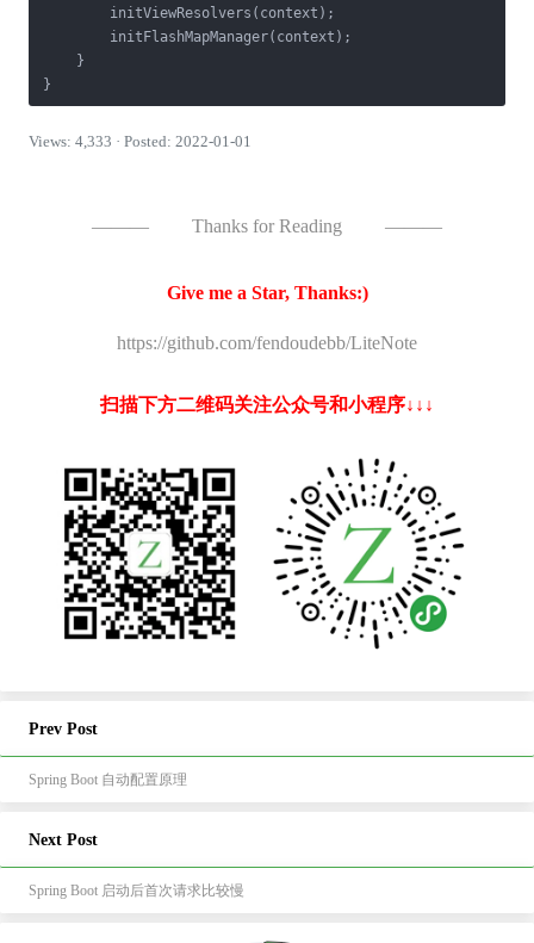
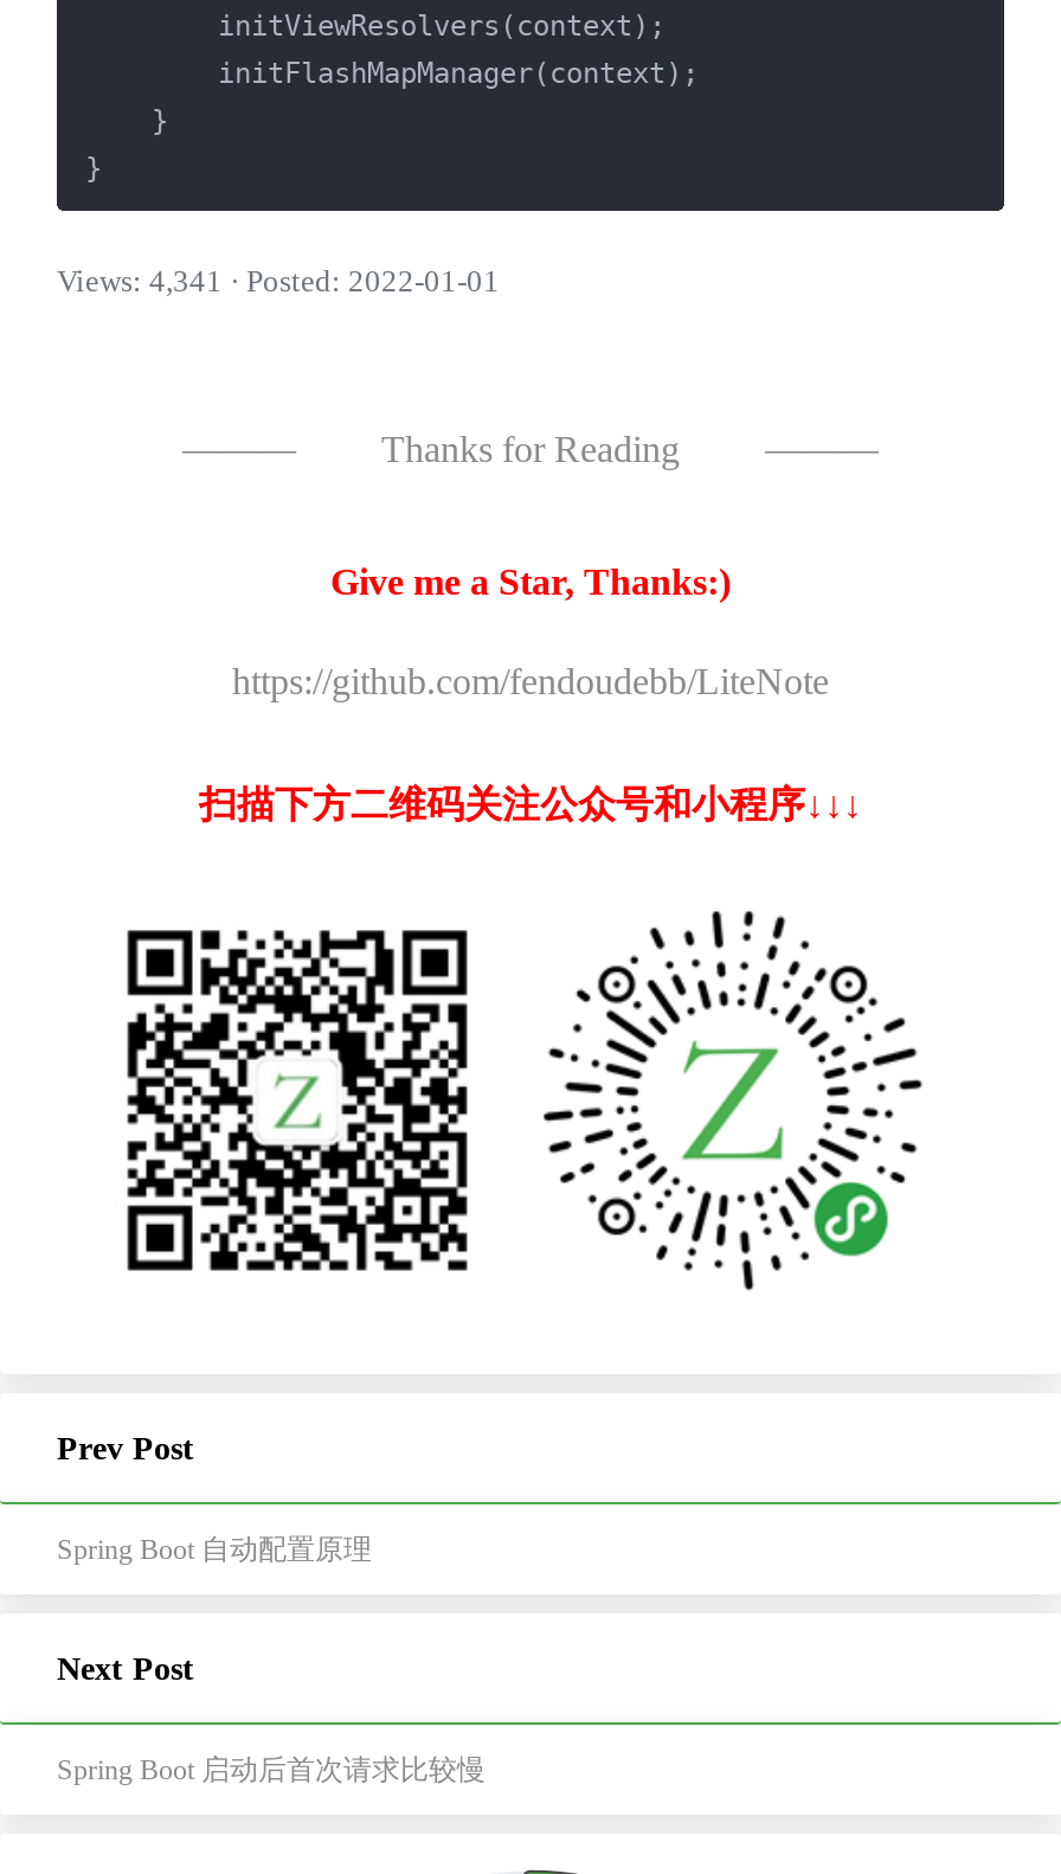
- Views: 4,333 · Posted: 2022-01-01
+ Views: 4,341 · Posted: 2022-01-01
